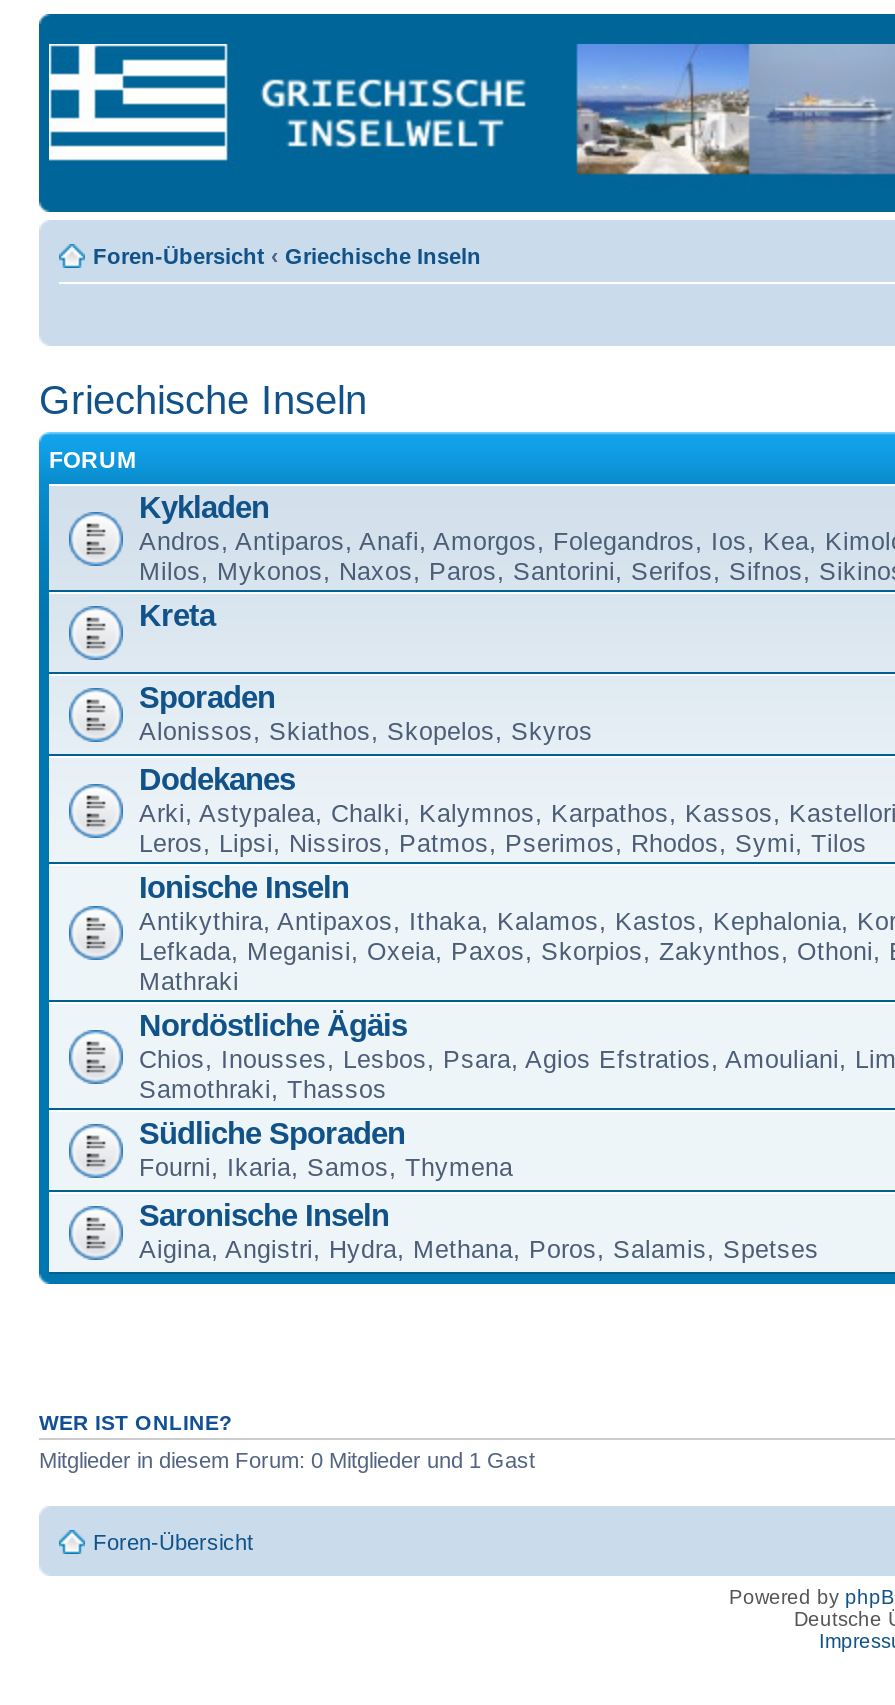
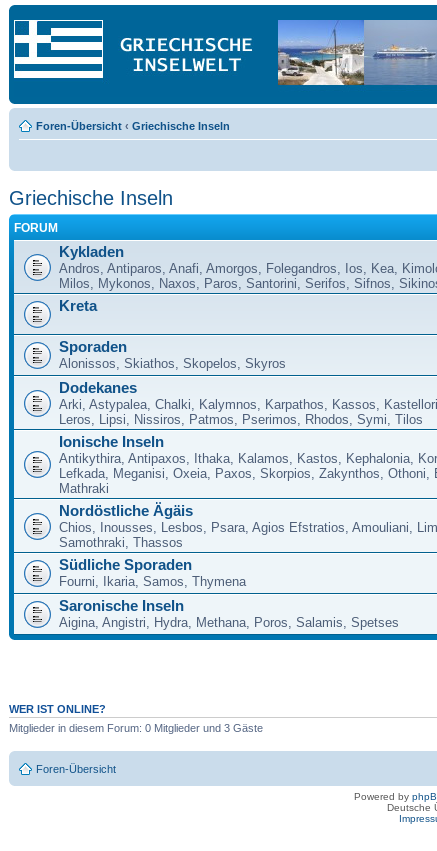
- Mitglieder in diesem Forum: 0 Mitglieder und 1 Gast
+ Mitglieder in diesem Forum: 0 Mitglieder und 3 Gäste
